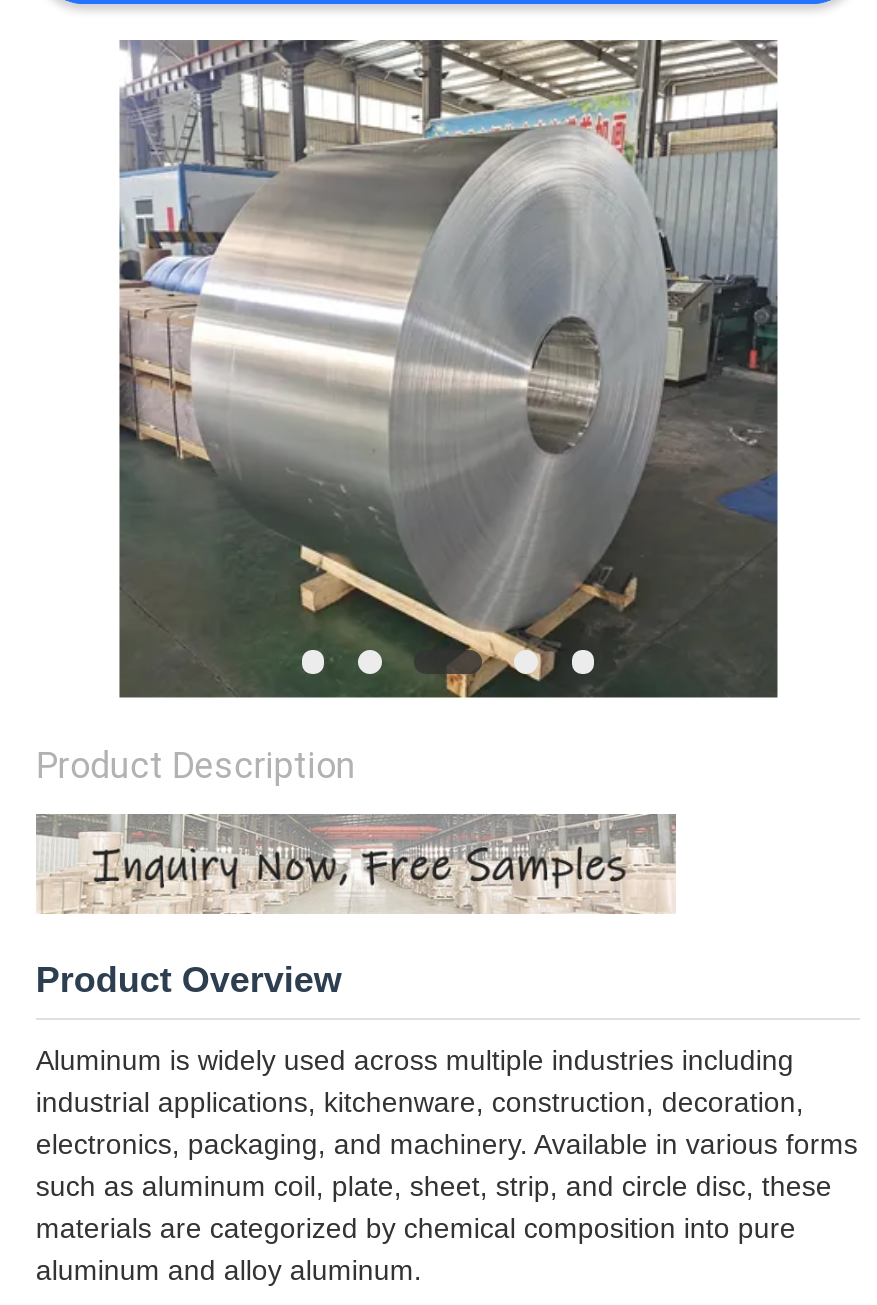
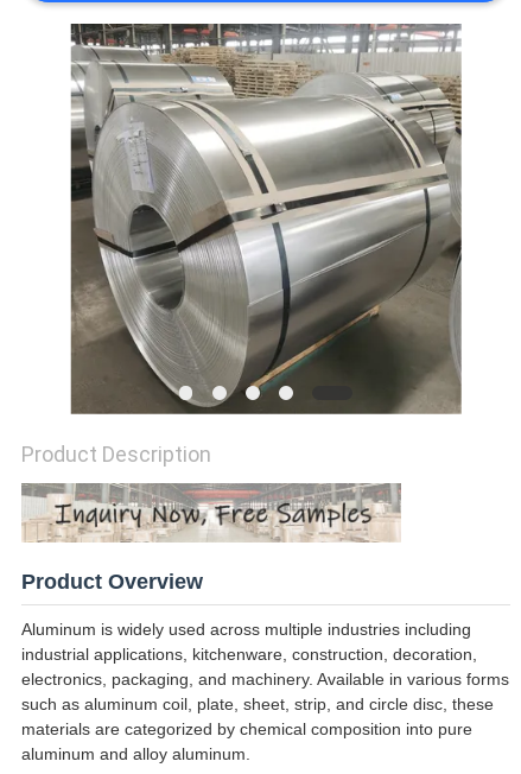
- [image]
+ [image]
